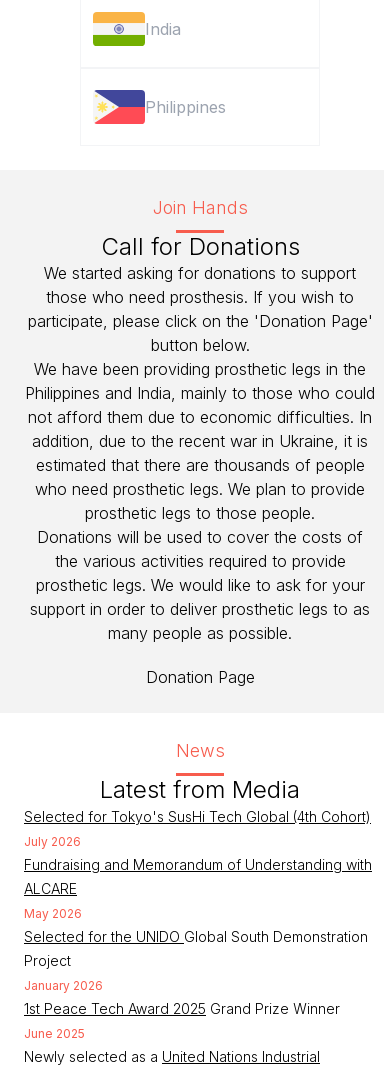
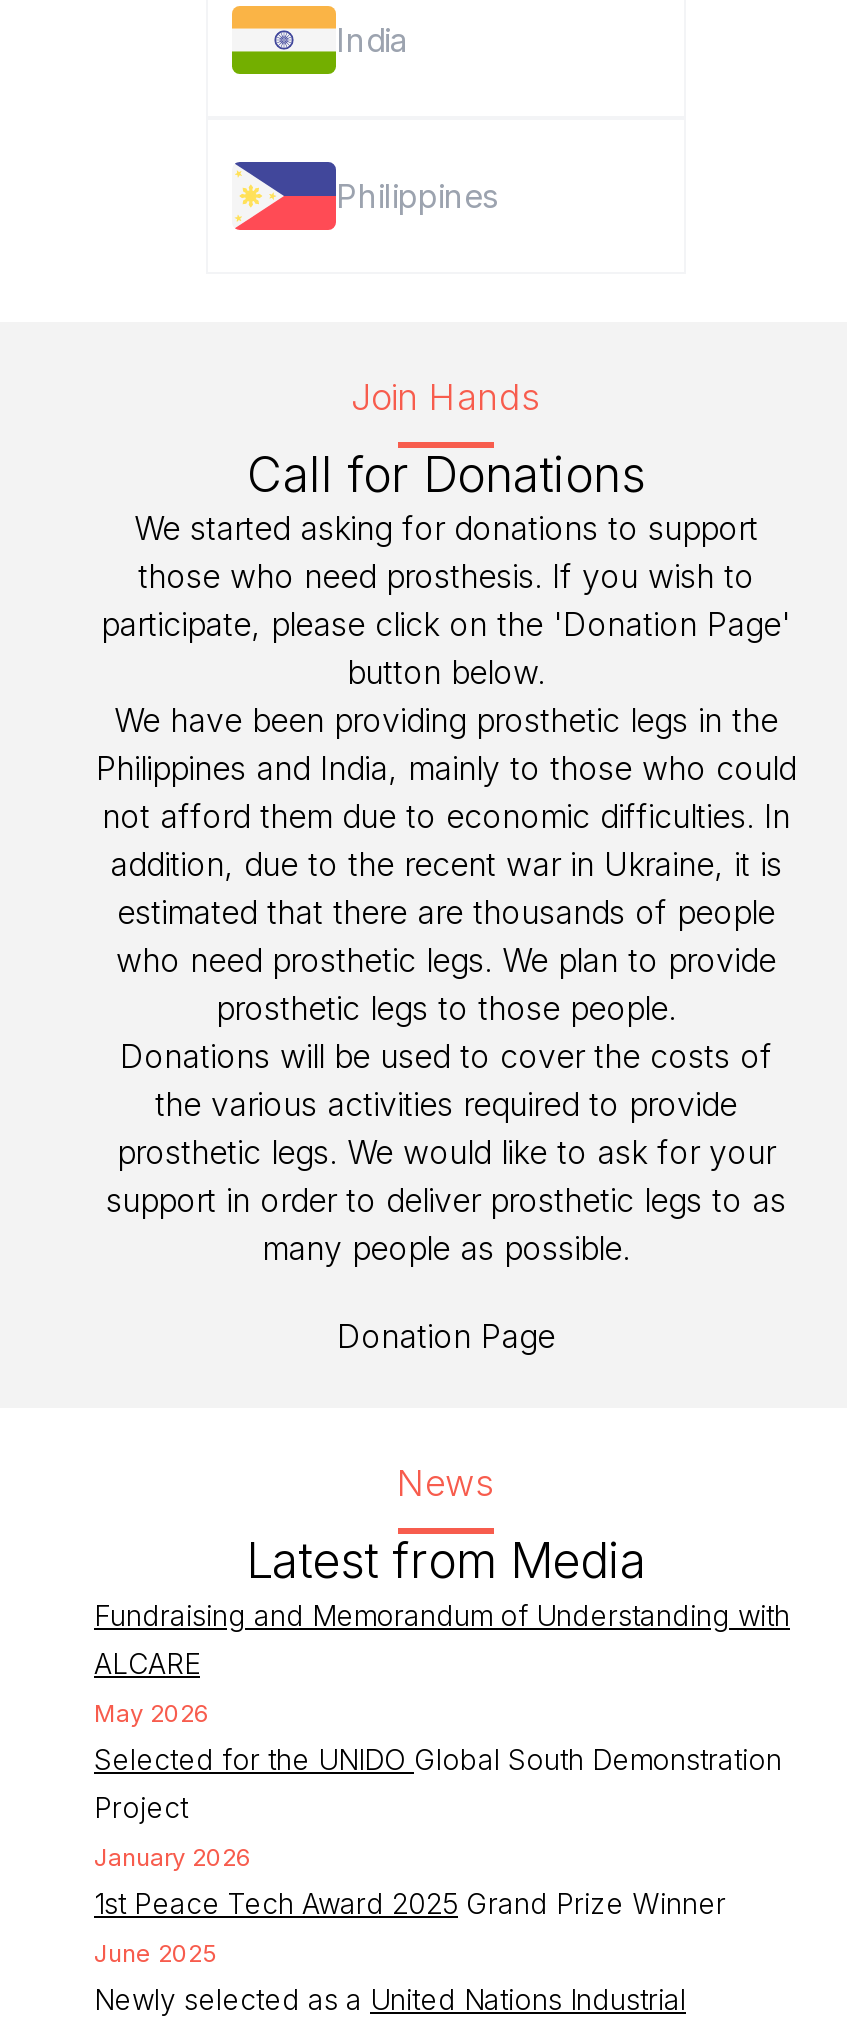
- Selected for Tokyo's SusHi Tech Global (4th Cohort)
- July 2026
